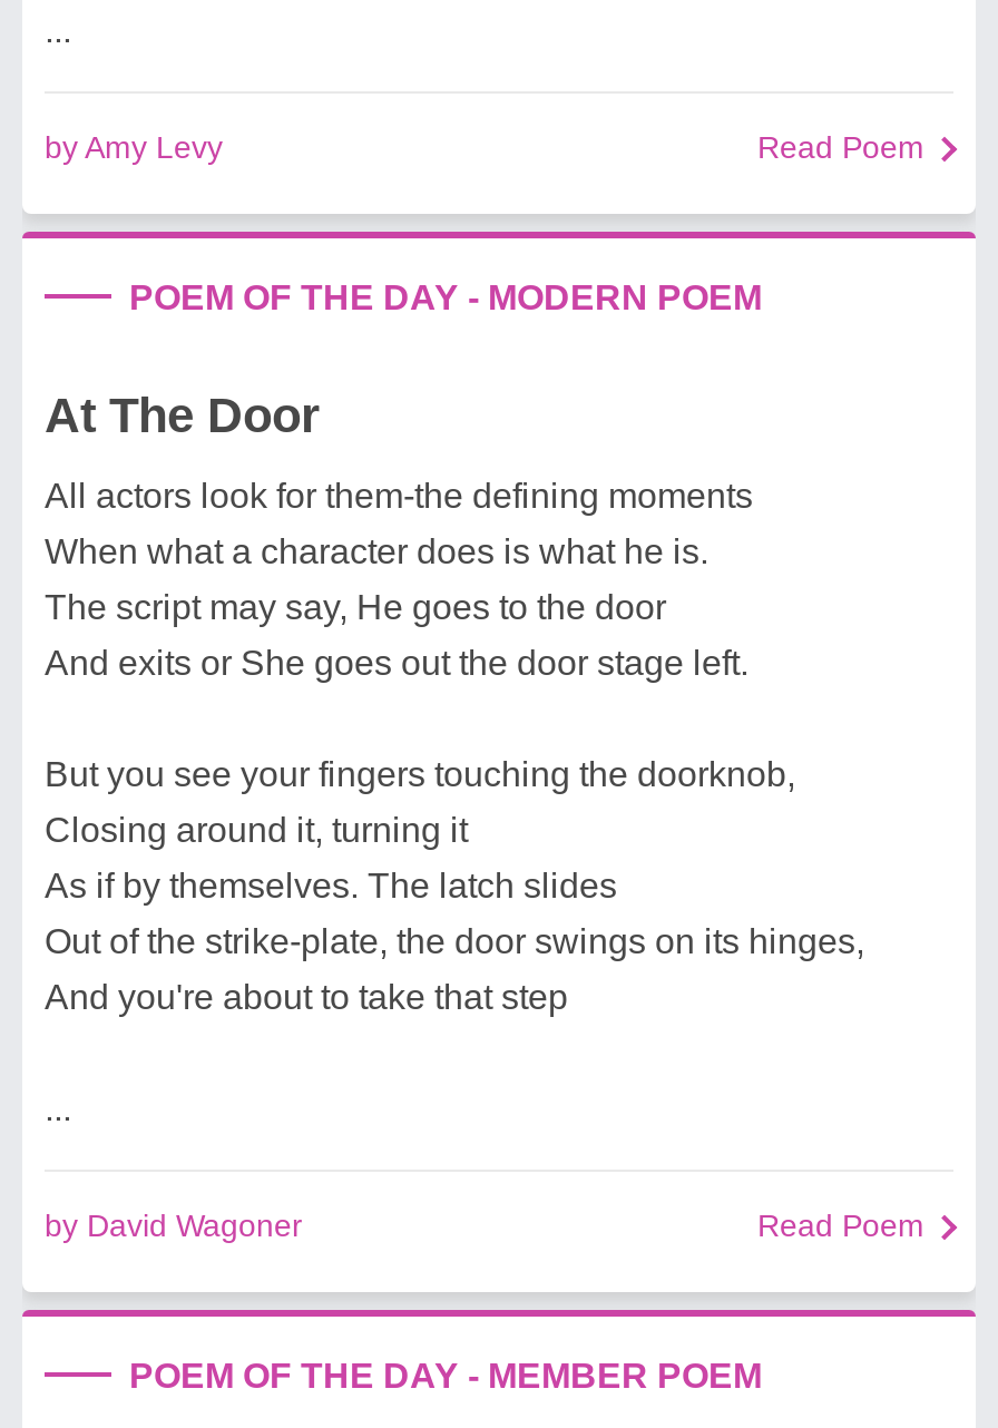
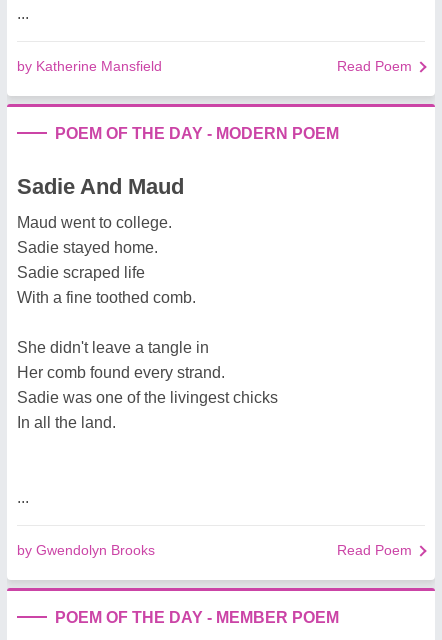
- by Amy Levy
+ by Katherine Mansfield

- At The Door
- All actors look for them-the defining moments
- When what a character does is what he is.
- The script may say, He goes to the door
- And exits or She goes out the door stage left.
- But you see your fingers touching the doorknob,
- Closing around it, turning it
- As if by themselves. The latch slides
- Out of the strike-plate, the door swings on its hinges,
- And you're about to take that step
+ Sadie And Maud
+ Maud went to college.
+ Sadie stayed home.
+ Sadie scraped life
+ With a fine toothed comb.
+ She didn't leave a tangle in
+ Her comb found every strand.
+ Sadie was one of the livingest chicks
+ In all the land.

- by David Wagoner
+ by Gwendolyn Brooks
